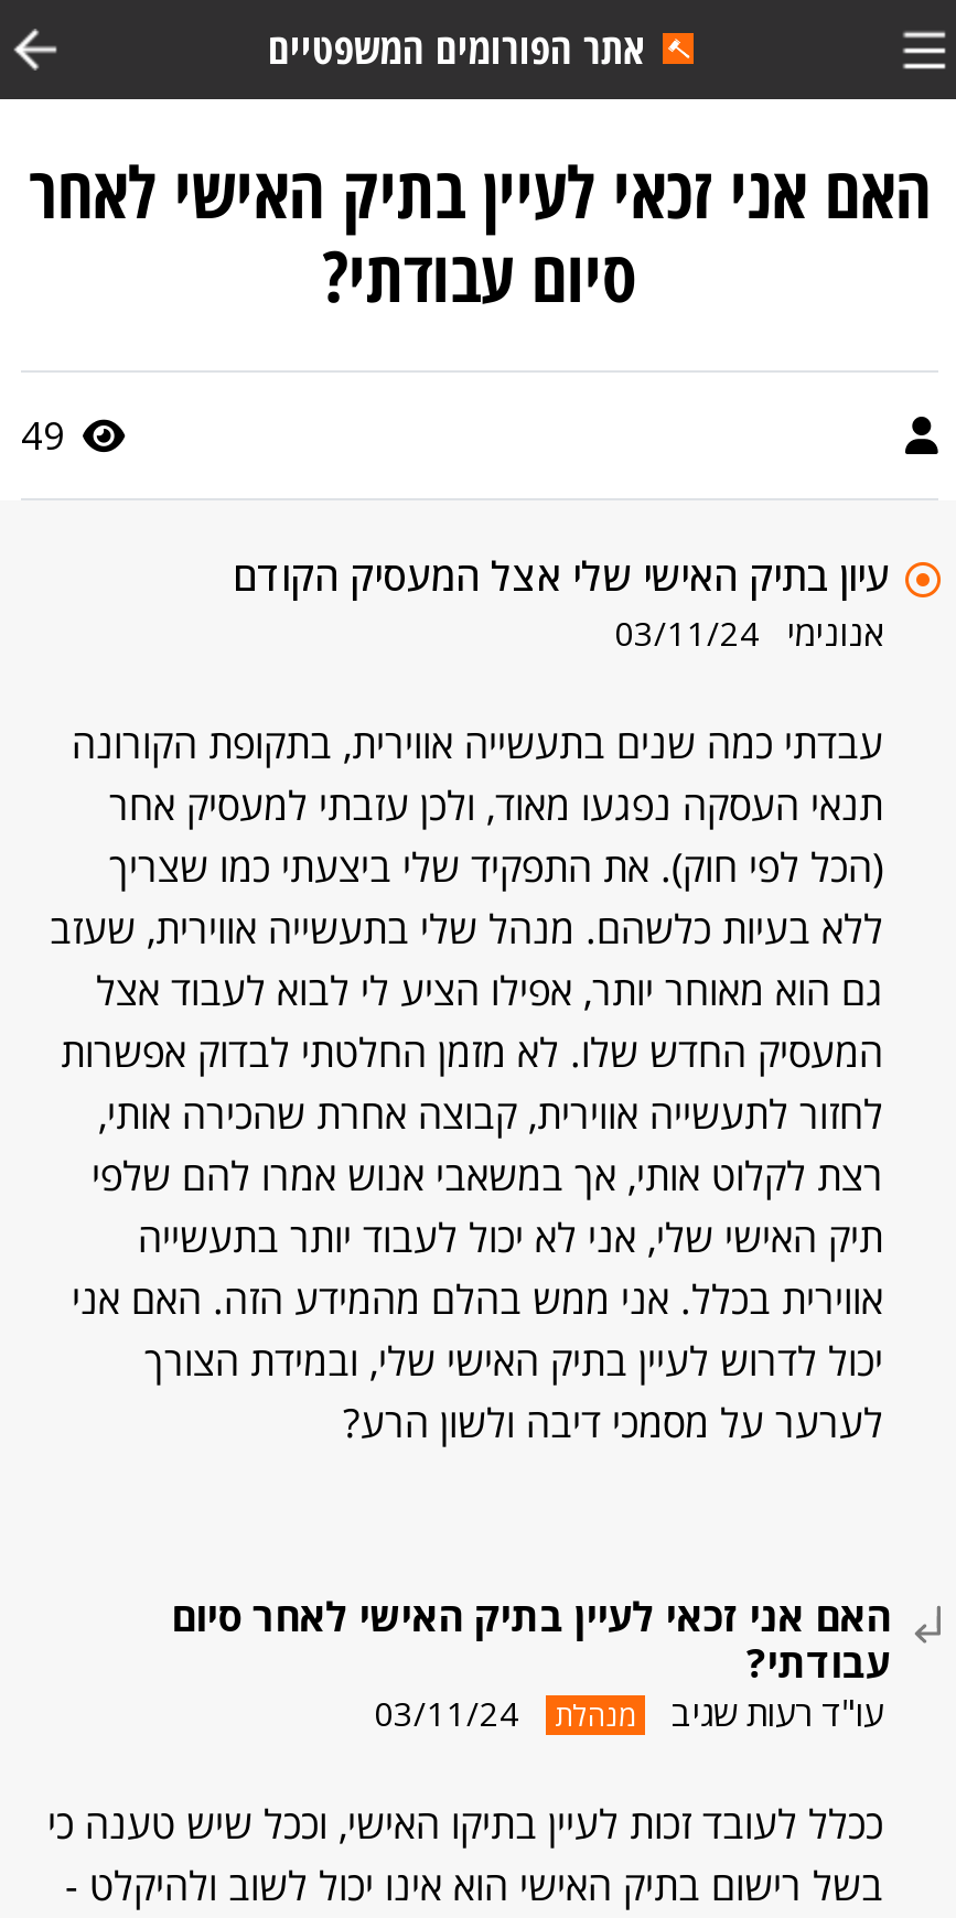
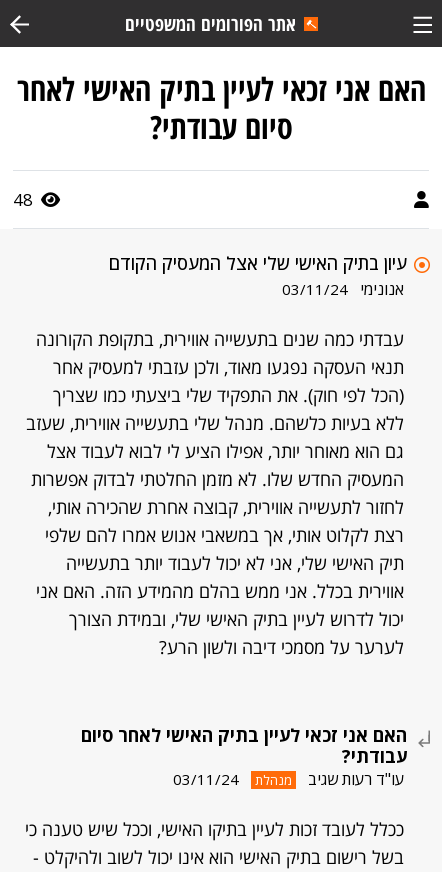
- 49
+ 48
